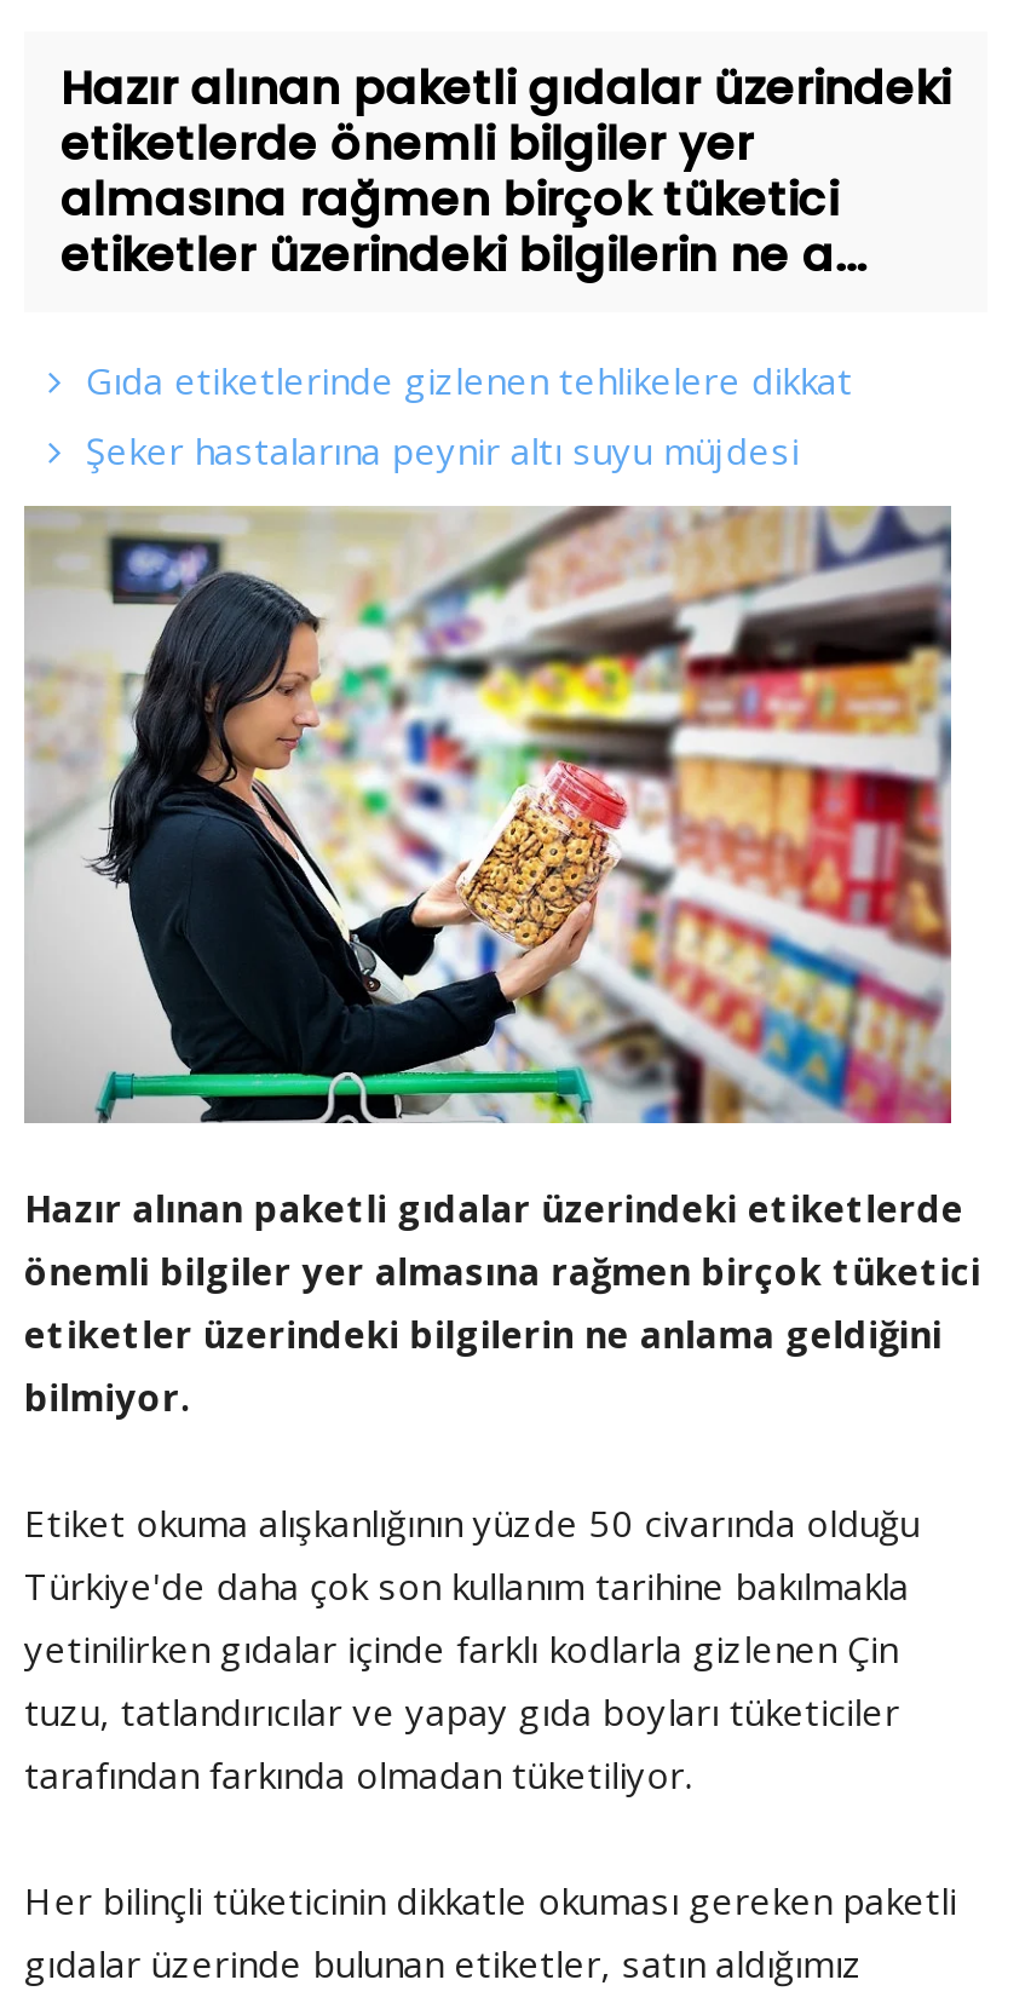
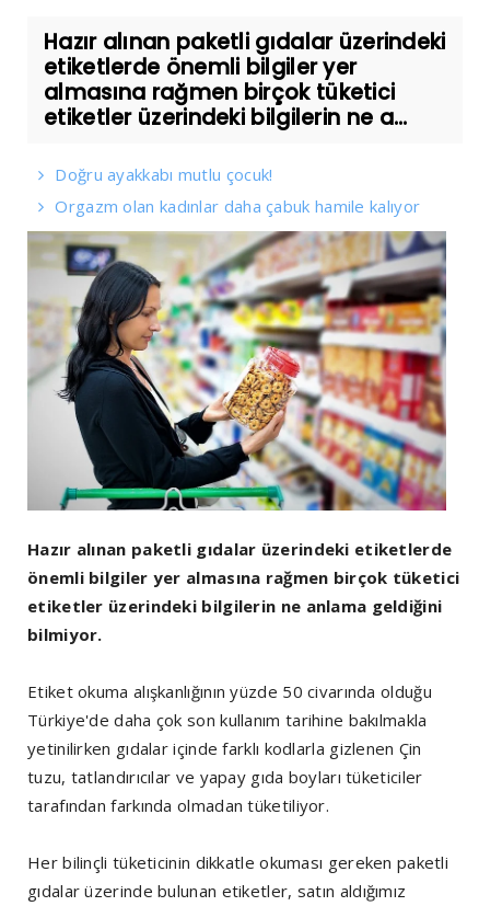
- Gıda etiketlerinde gizlenen tehlikelere dikkat
- Şeker hastalarına peynir altı suyu müjdesi
+ Doğru ayakkabı mutlu çocuk!
+ Orgazm olan kadınlar daha çabuk hamile kalıyor
